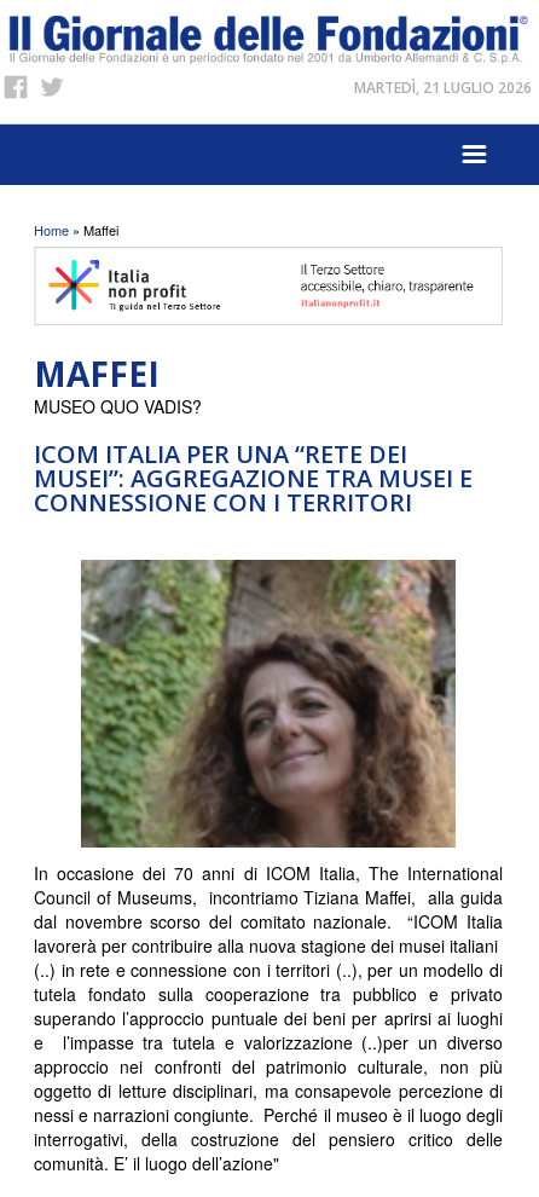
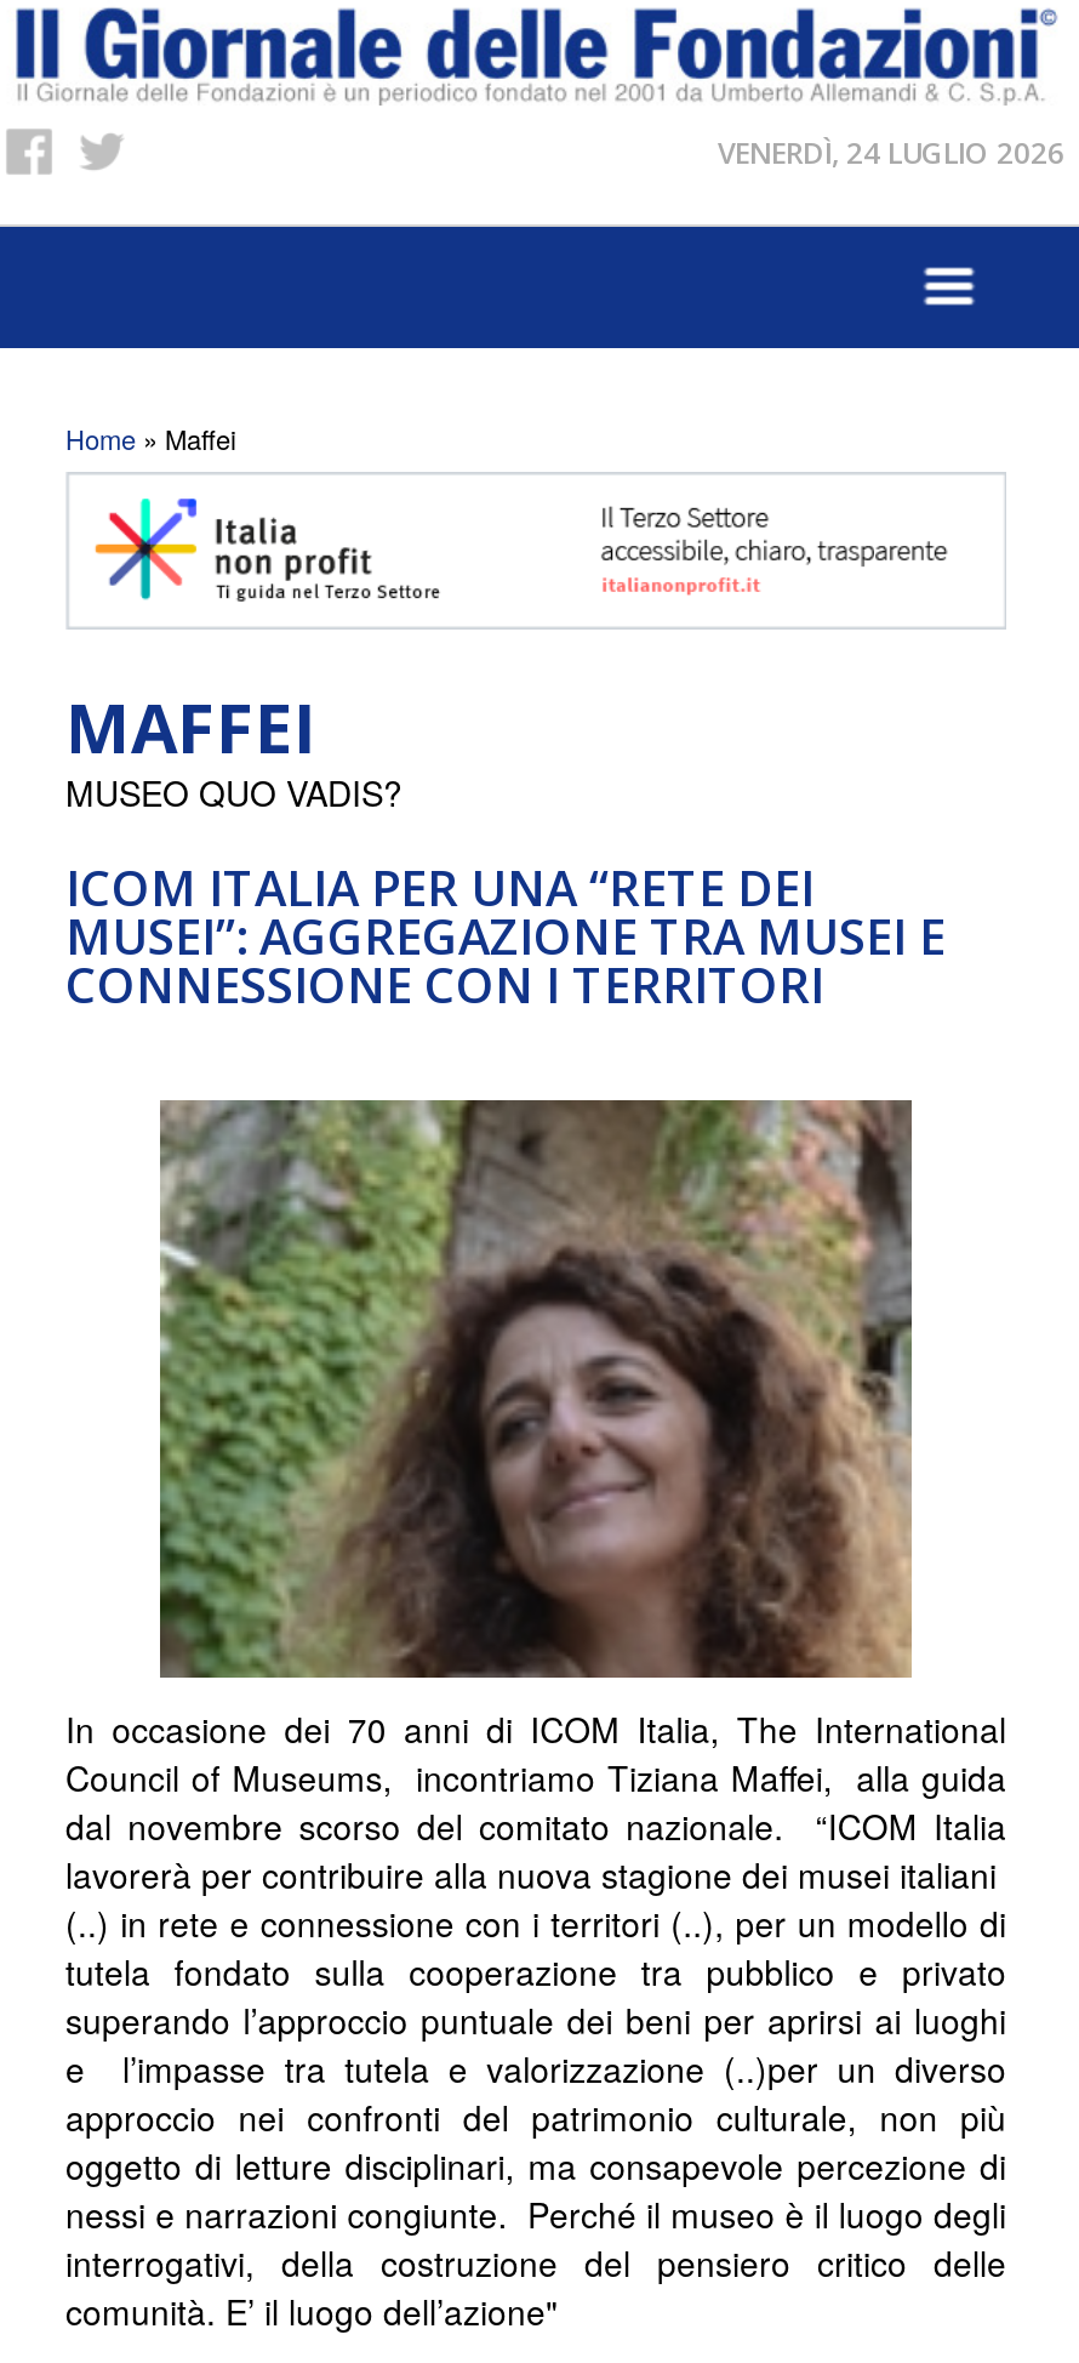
- MARTEDÌ, 21 LUGLIO 2026
+ VENERDÌ, 24 LUGLIO 2026
